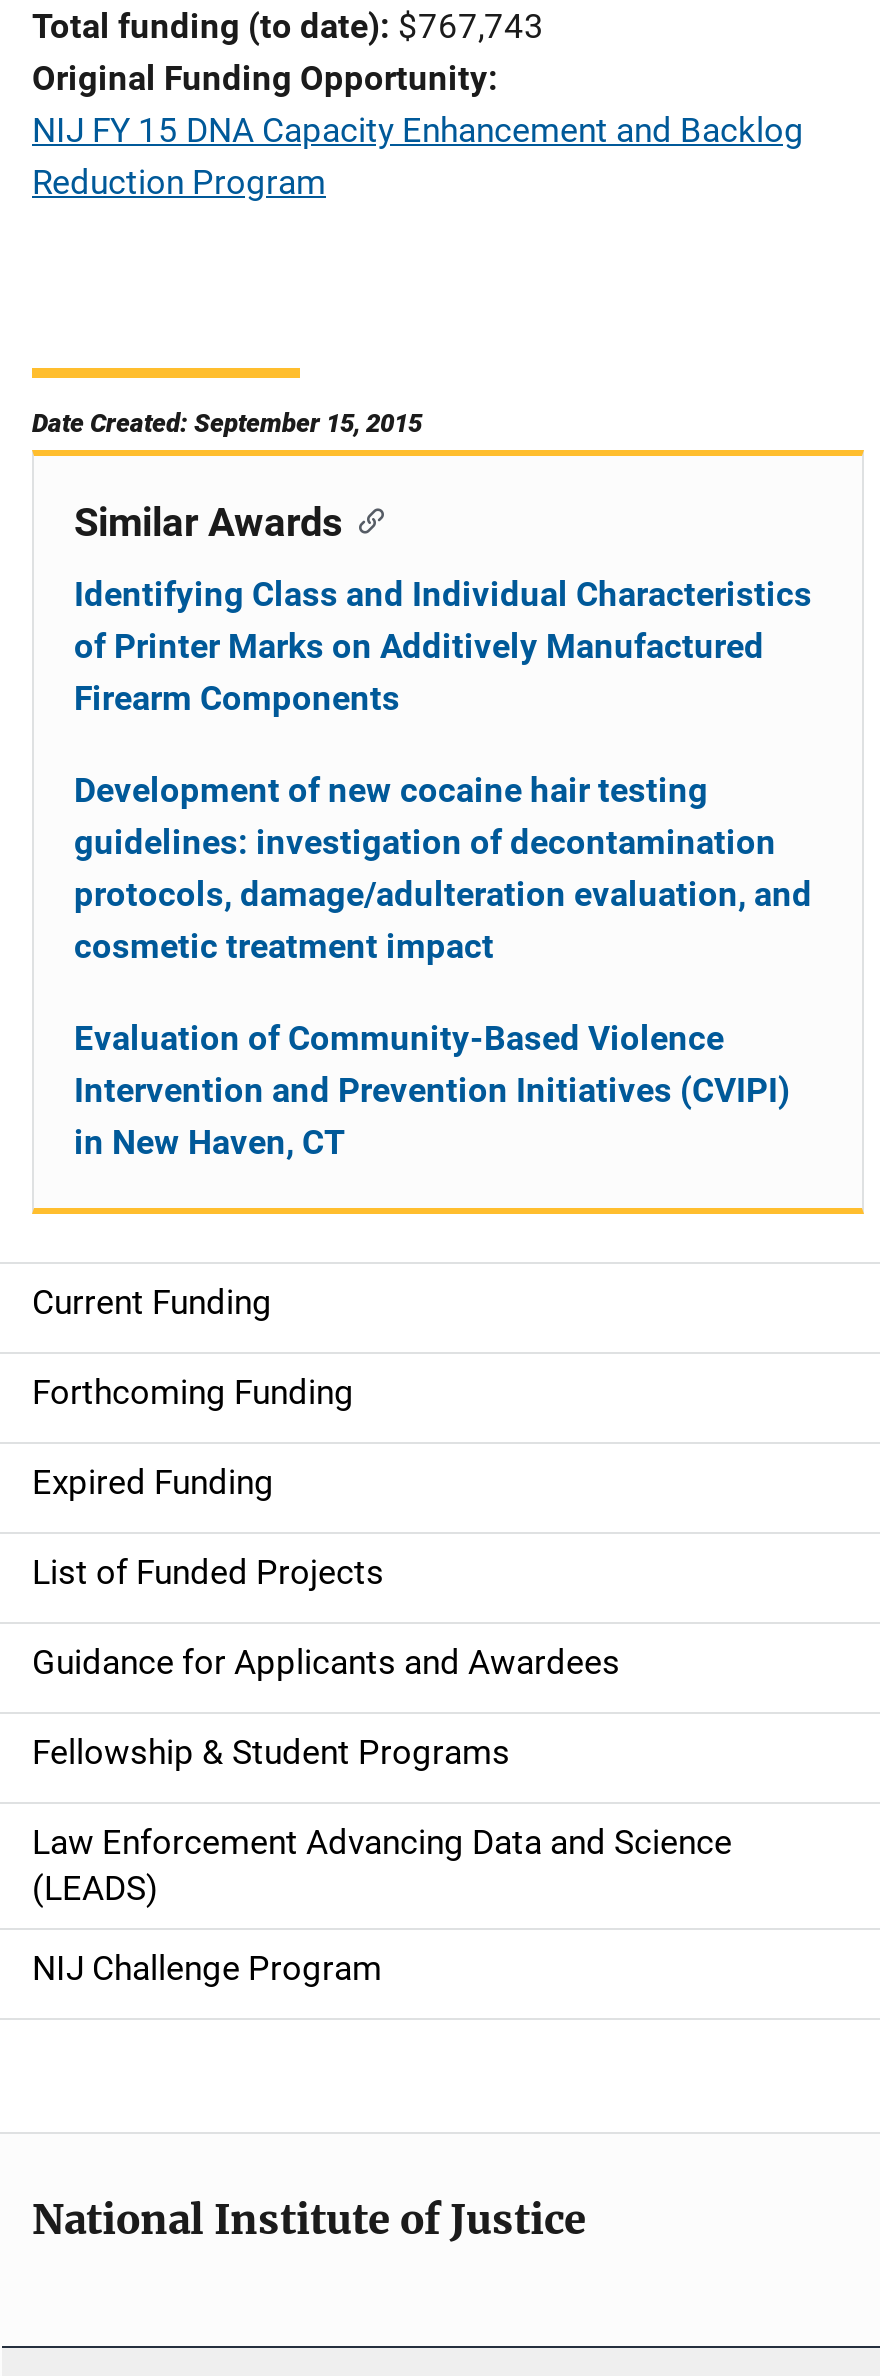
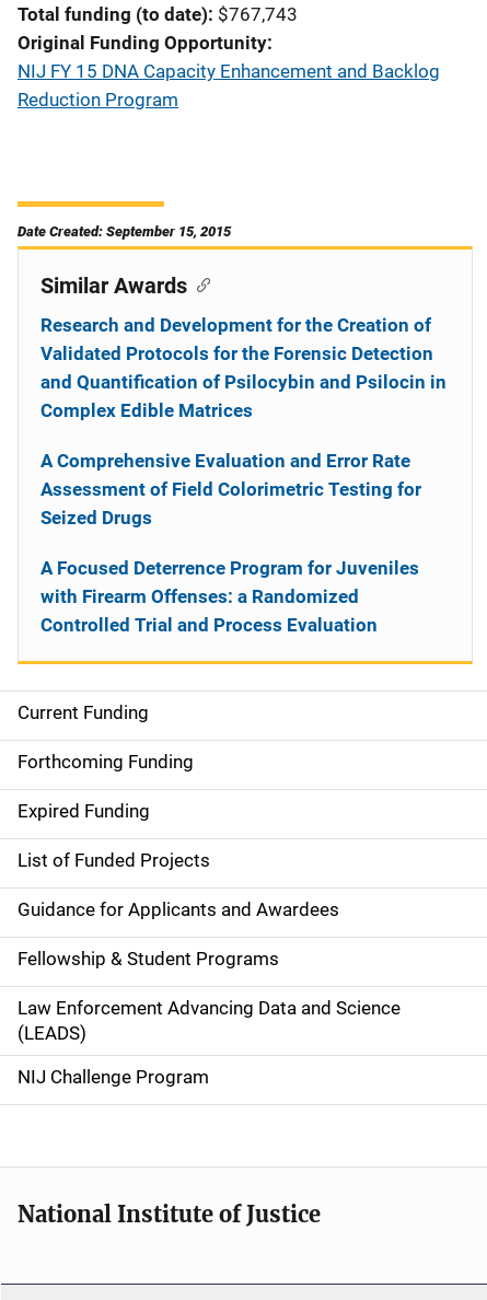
- Identifying Class and Individual Characteristics
- of Printer Marks on Additively Manufactured
- Firearm Components
+ Research and Development for the Creation of
+ Validated Protocols for the Forensic Detection
+ and Quantification of Psilocybin and Psilocin in
+ Complex Edible Matrices

- Development of new cocaine hair testing
- guidelines: investigation of decontamination
- protocols, damage/adulteration evaluation, and
- cosmetic treatment impact
+ A Comprehensive Evaluation and Error Rate
+ Assessment of Field Colorimetric Testing for
+ Seized Drugs

- Evaluation of Community-Based Violence
- Intervention and Prevention Initiatives (CVIPI)
- in New Haven, CT
+ A Focused Deterrence Program for Juveniles
+ with Firearm Offenses: a Randomized
+ Controlled Trial and Process Evaluation
